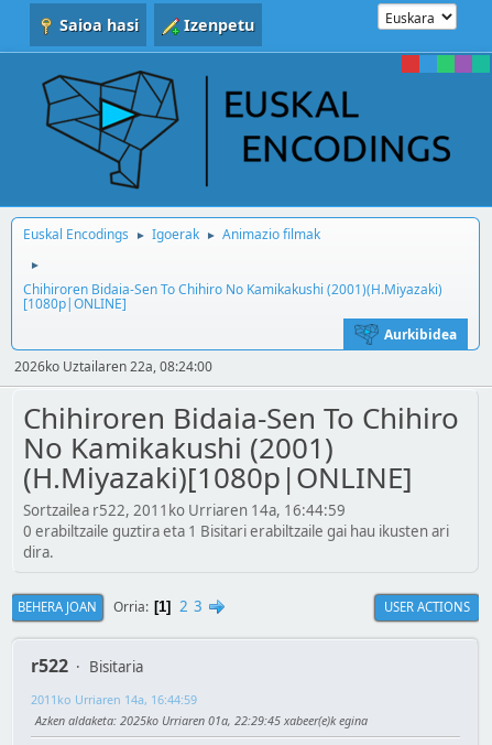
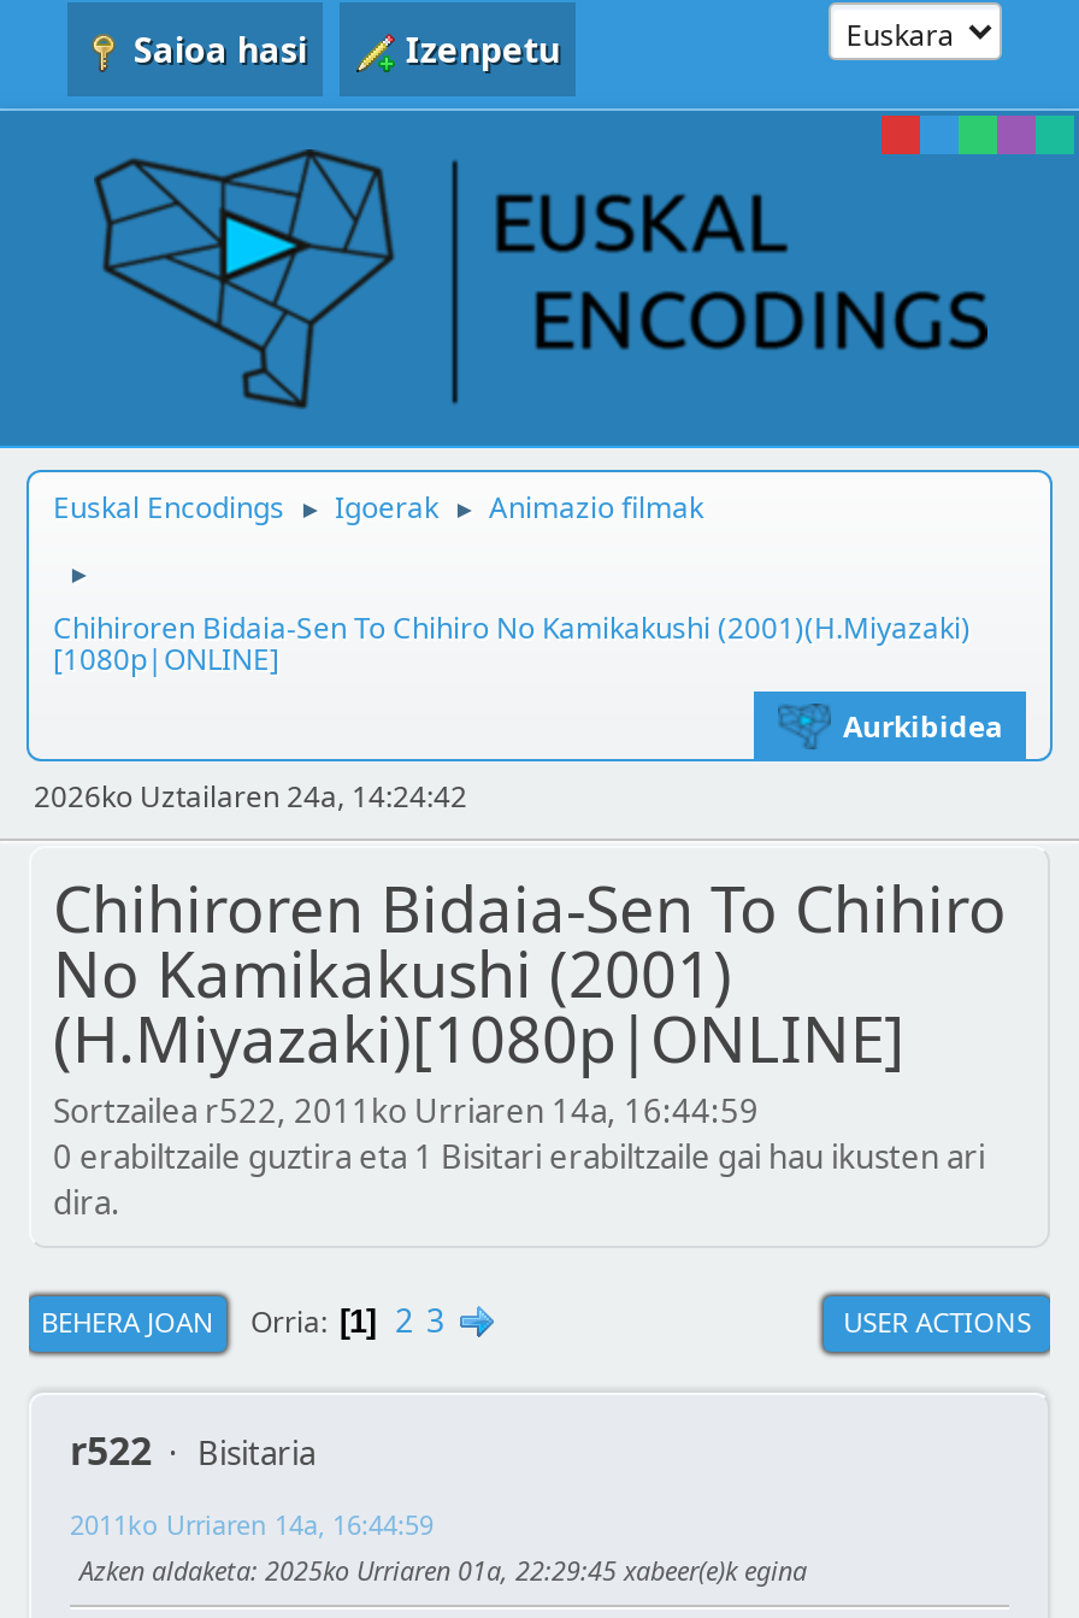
- 2026ko Uztailaren 22a, 08:24:00
+ 2026ko Uztailaren 24a, 14:24:42
